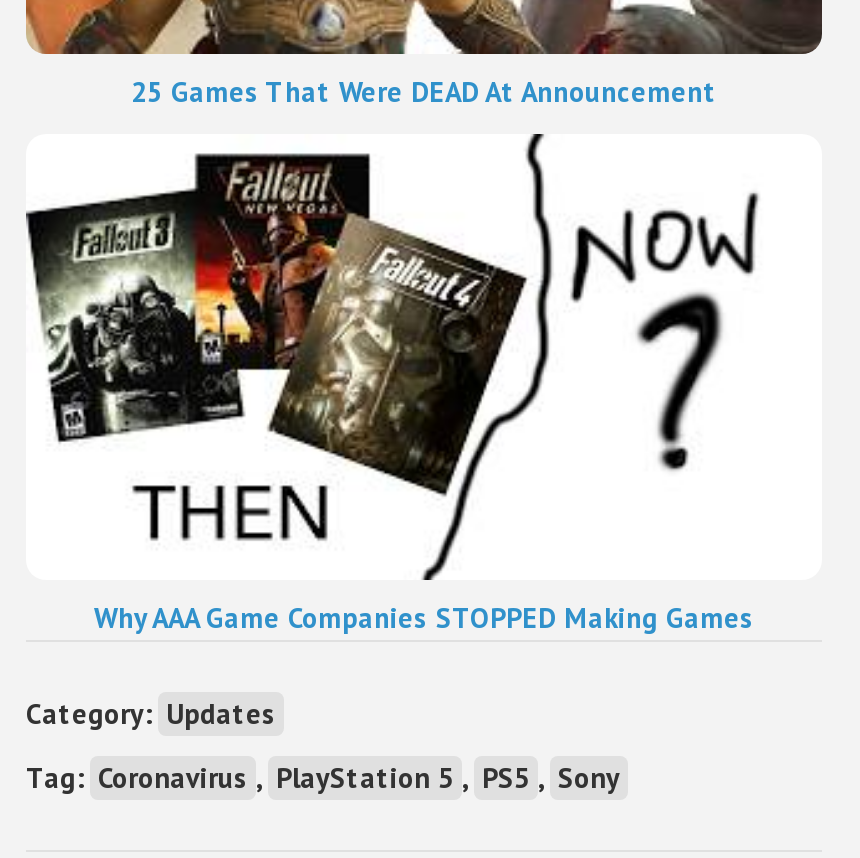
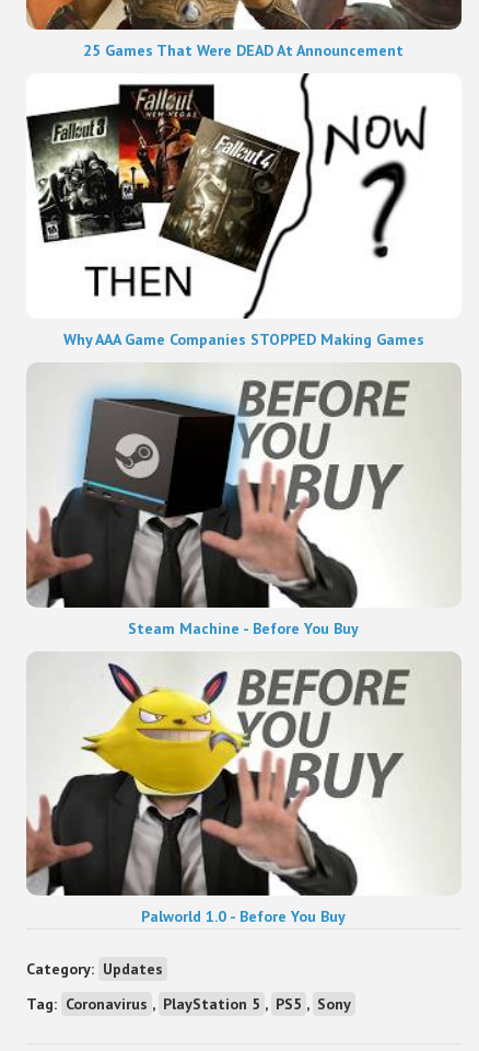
+ [image]
+ Palworld 1.0 - Before You Buy

+ [image]
+ Steam Machine - Before You Buy
